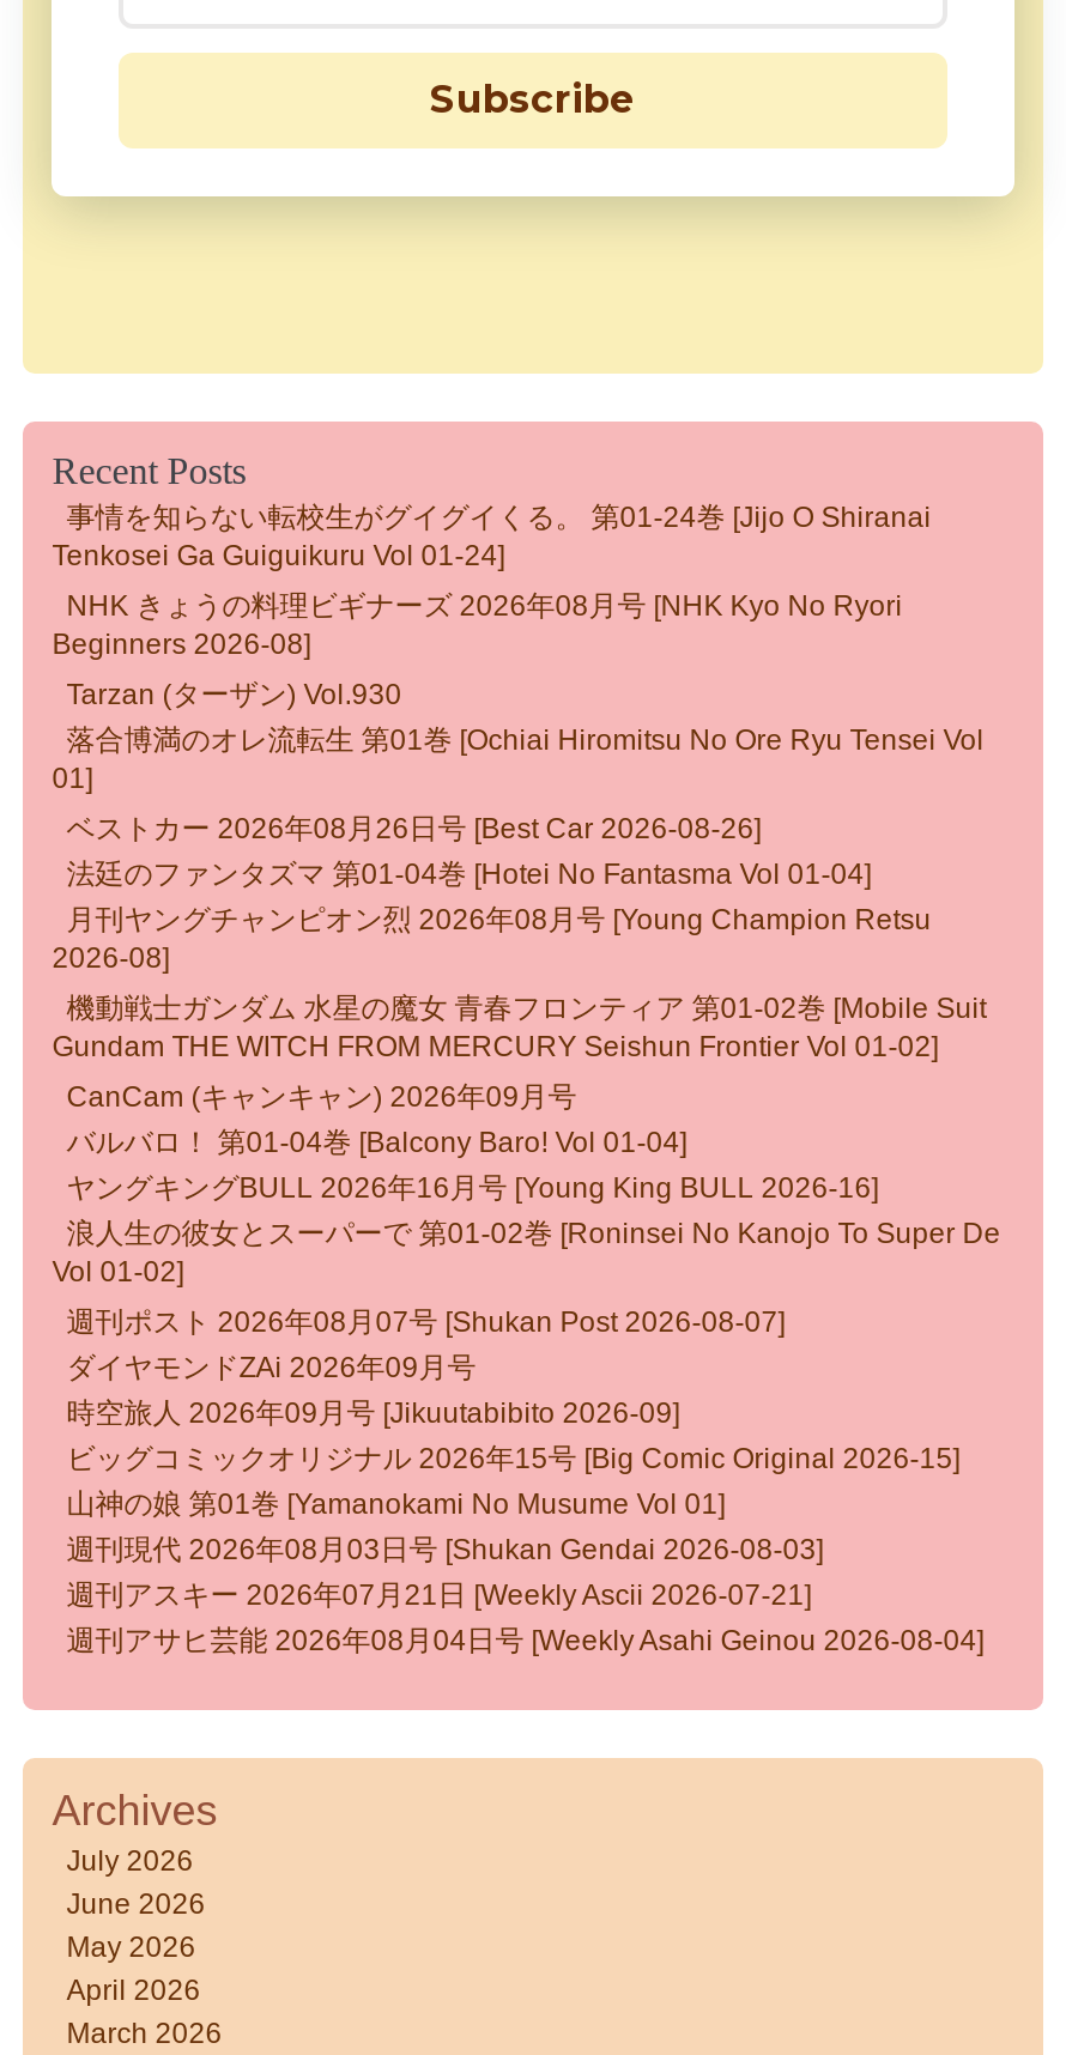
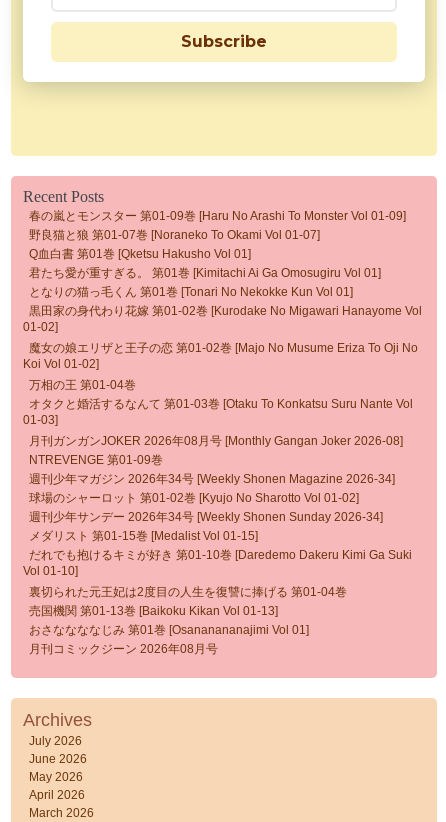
- 事情を知らない転校生がグイグイくる。 第01-24巻 [Jijo O Shiranai
- Tenkosei Ga Guiguikuru Vol 01-24]
- NHK きょうの料理ビギナーズ 2026年08月号 [NHK Kyo No Ryori
- Beginners 2026-08]
- Tarzan (ターザン) Vol.930
- 落合博満のオレ流転生 第01巻 [Ochiai Hiromitsu No Ore Ryu Tensei Vol
- 01]
- ベストカー 2026年08月26日号 [Best Car 2026-08-26]
- 法廷のファンタズマ 第01-04巻 [Hotei No Fantasma Vol 01-04]
- 月刊ヤングチャンピオン烈 2026年08月号 [Young Champion Retsu
- 2026-08]
- 機動戦士ガンダム 水星の魔女 青春フロンティア 第01-02巻 [Mobile Suit
- Gundam THE WITCH FROM MERCURY Seishun Frontier Vol 01-02]
- CanCam (キャンキャン) 2026年09月号
- バルバロ！ 第01-04巻 [Balcony Baro! Vol 01-04]
- ヤングキングBULL 2026年16月号 [Young King BULL 2026-16]
- 浪人生の彼女とスーパーで 第01-02巻 [Roninsei No Kanojo To Super De
- Vol 01-02]
- 週刊ポスト 2026年08月07号 [Shukan Post 2026-08-07]
- ダイヤモンドZAi 2026年09月号
- 時空旅人 2026年09月号 [Jikuutabibito 2026-09]
- ビッグコミックオリジナル 2026年15号 [Big Comic Original 2026-15]
- 山神の娘 第01巻 [Yamanokami No Musume Vol 01]
- 週刊現代 2026年08月03日号 [Shukan Gendai 2026-08-03]
- 週刊アスキー 2026年07月21日 [Weekly Ascii 2026-07-21]
- 週刊アサヒ芸能 2026年08月04日号 [Weekly Asahi Geinou 2026-08-04]
+ 春の嵐とモンスター 第01-09巻 [Haru No Arashi To Monster Vol 01-09]
+ 野良猫と狼 第01-07巻 [Noraneko To Okami Vol 01-07]
+ Q血白書 第01巻 [Qketsu Hakusho Vol 01]
+ 君たち愛が重すぎる。 第01巻 [Kimitachi Ai Ga Omosugiru Vol 01]
+ となりの猫っ毛くん 第01巻 [Tonari No Nekokke Kun Vol 01]
+ 黒田家の身代わり花嫁 第01-02巻 [Kurodake No Migawari Hanayome Vol
+ 01-02]
+ 魔女の娘エリザと王子の恋 第01-02巻 [Majo No Musume Eriza To Oji No
+ Koi Vol 01-02]
+ 万相の王 第01-04巻
+ オタクと婚活するなんて 第01-03巻 [Otaku To Konkatsu Suru Nante Vol
+ 01-03]
+ 月刊ガンガンJOKER 2026年08月号 [Monthly Gangan Joker 2026-08]
+ NTREVENGE 第01-09巻
+ 週刊少年マガジン 2026年34号 [Weekly Shonen Magazine 2026-34]
+ 球場のシャーロット 第01-02巻 [Kyujo No Sharotto Vol 01-02]
+ 週刊少年サンデー 2026年34号 [Weekly Shonen Sunday 2026-34]
+ メダリスト 第01-15巻 [Medalist Vol 01-15]
+ だれでも抱けるキミが好き 第01-10巻 [Daredemo Dakeru Kimi Ga Suki
+ Vol 01-10]
+ 裏切られた元王妃は2度目の人生を復讐に捧げる 第01-04巻
+ 売国機関 第01-13巻 [Baikoku Kikan Vol 01-13]
+ おさななななじみ 第01巻 [Osananananajimi Vol 01]
+ 月刊コミックジーン 2026年08月号
